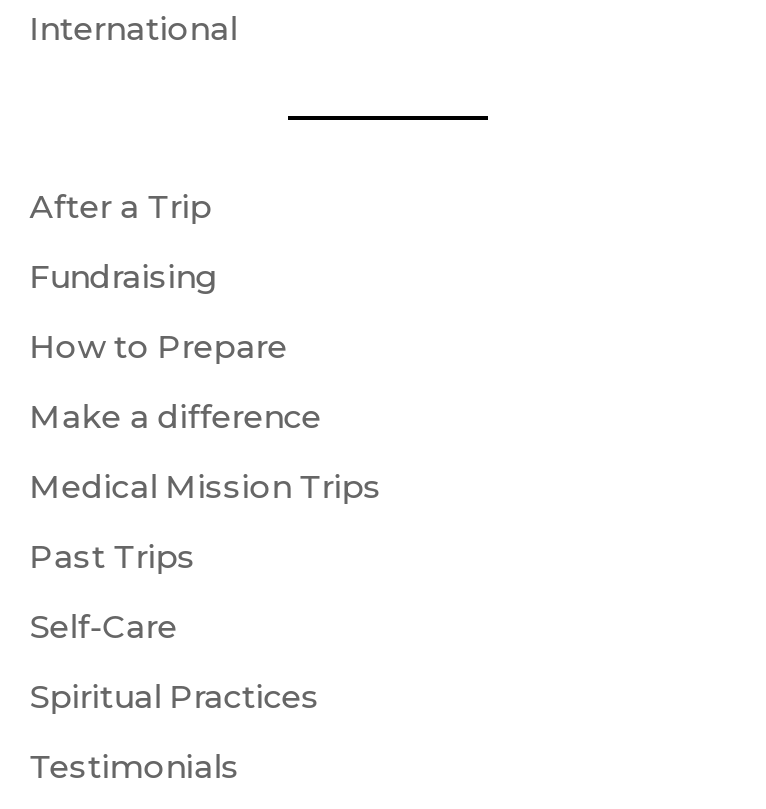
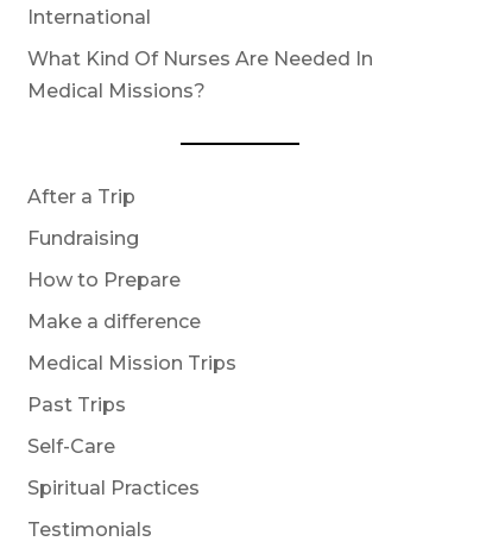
+ What Kind Of Nurses Are Needed In
+ Medical Missions?
